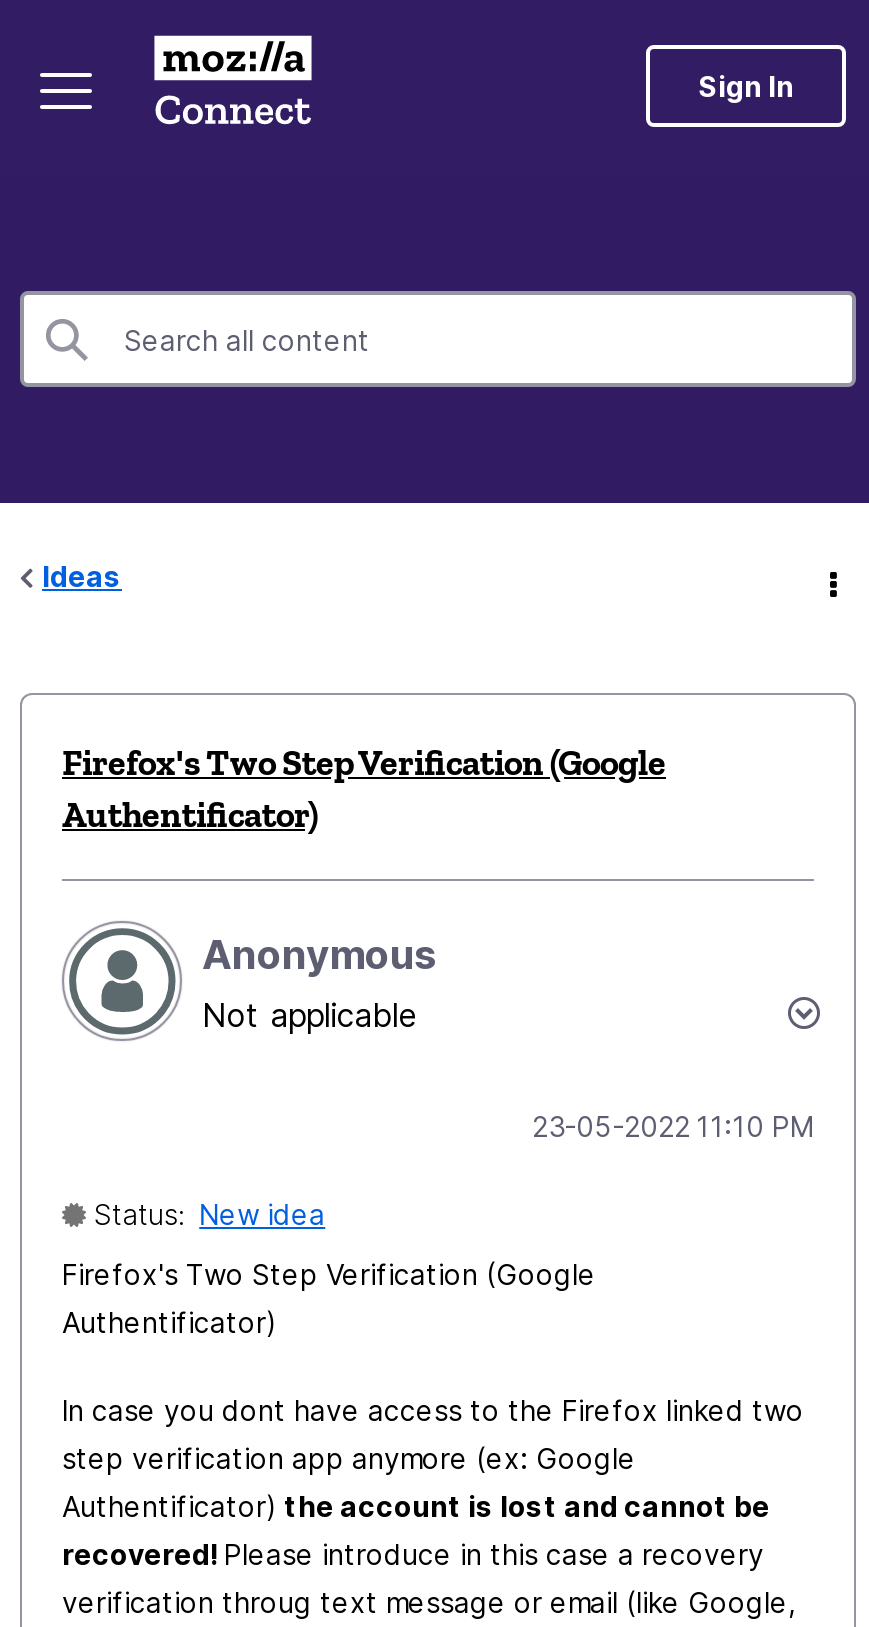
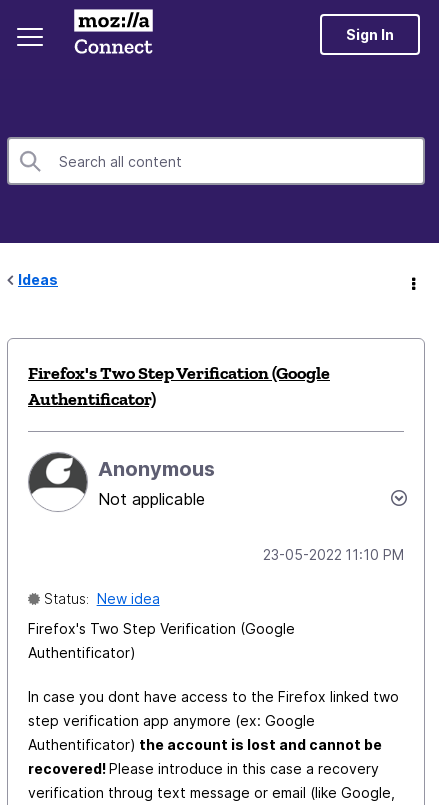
- [image]
+ [image]
